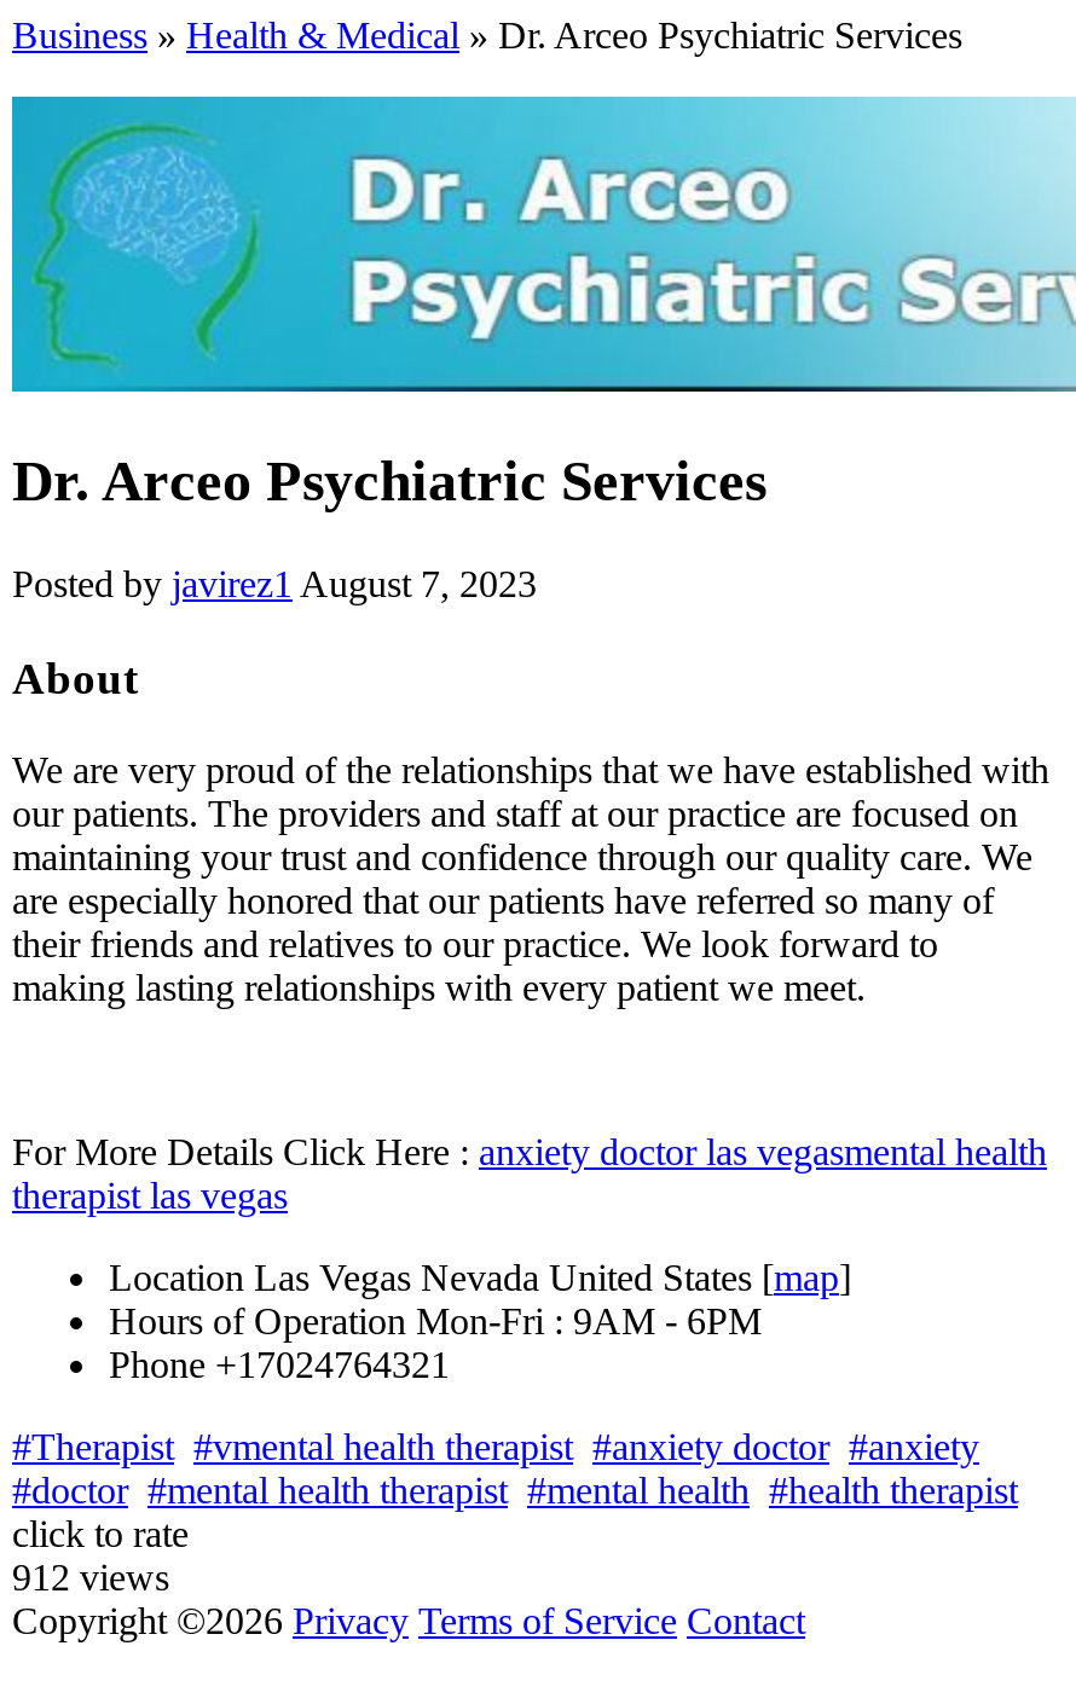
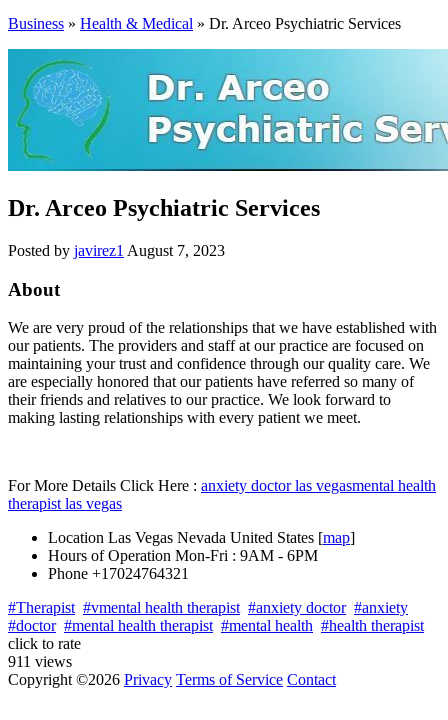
- 912 views
+ 911 views
